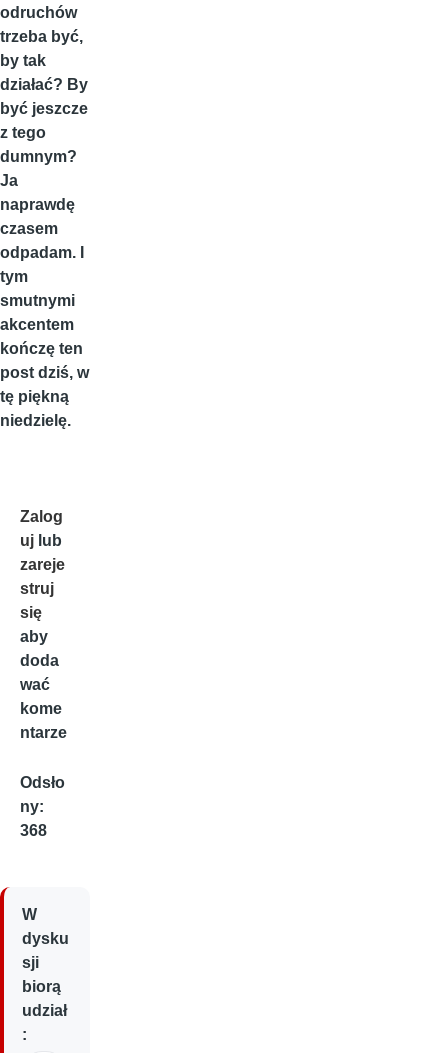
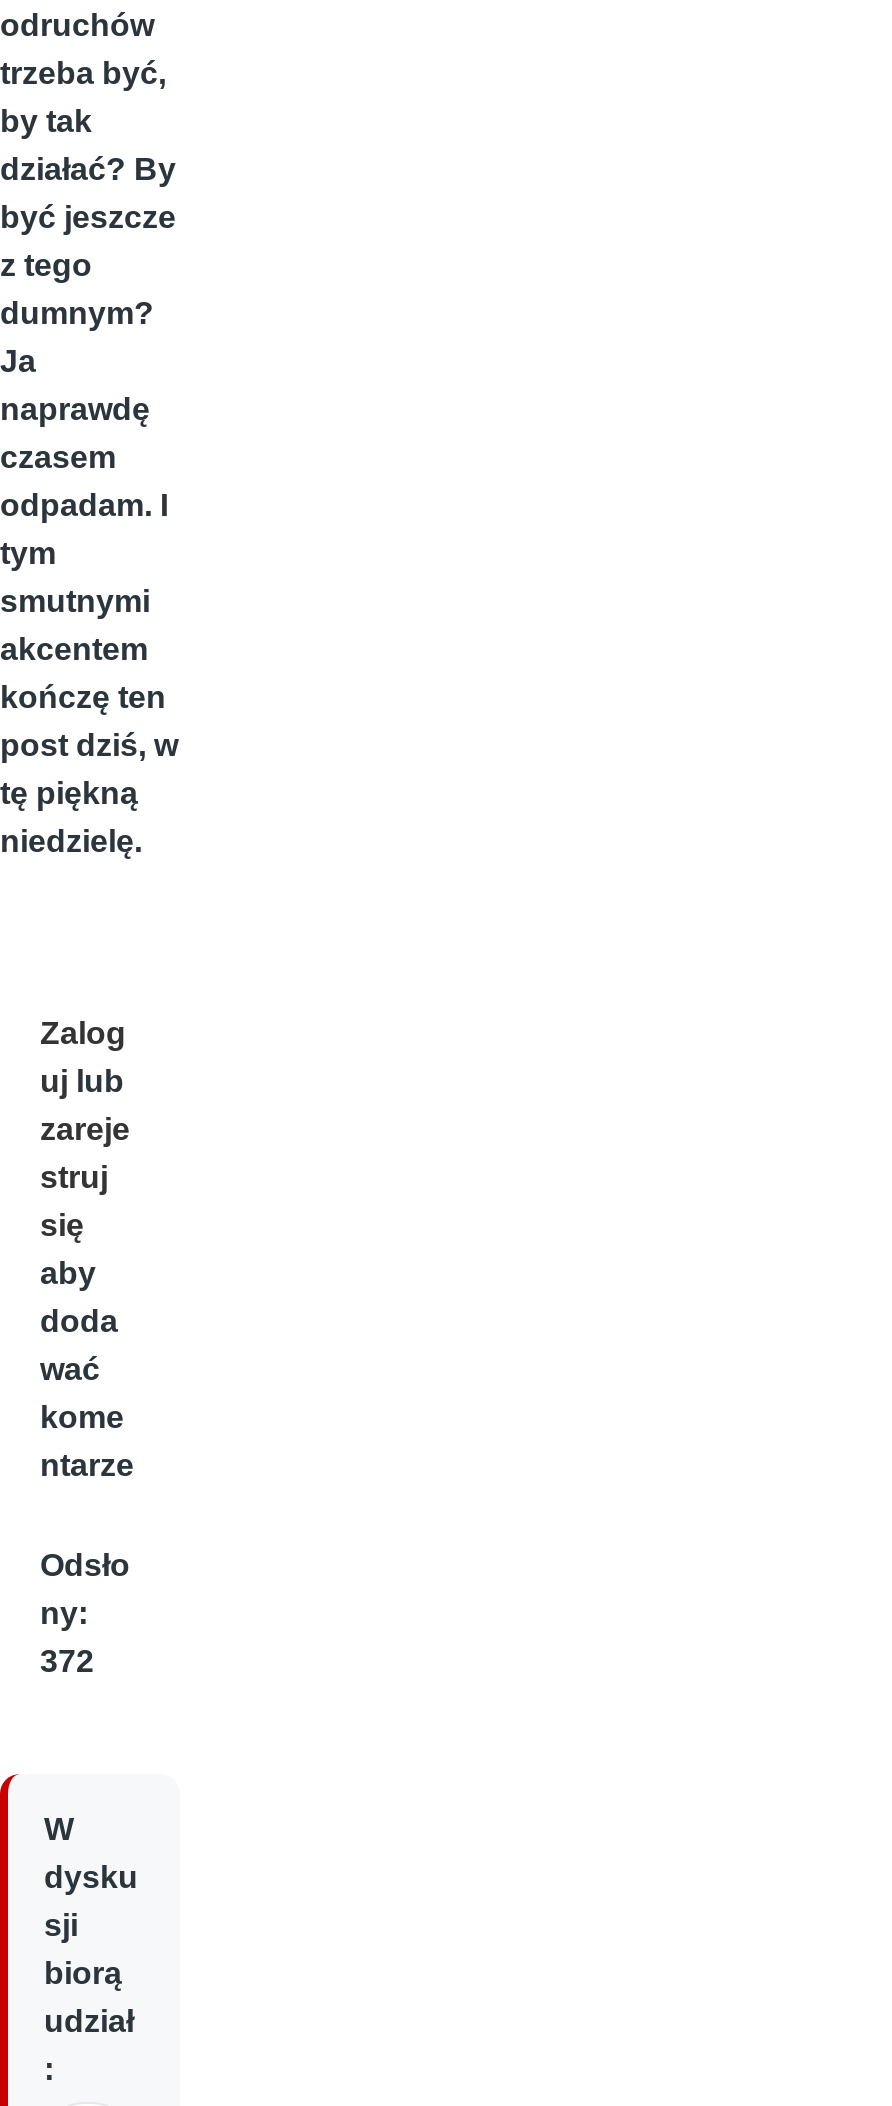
- 368
+ 372
